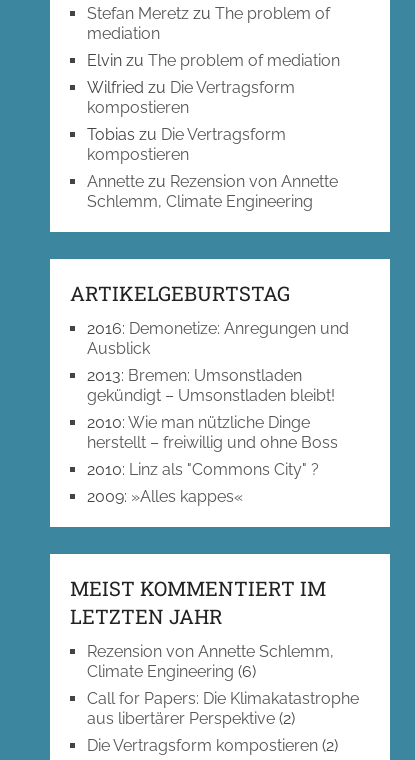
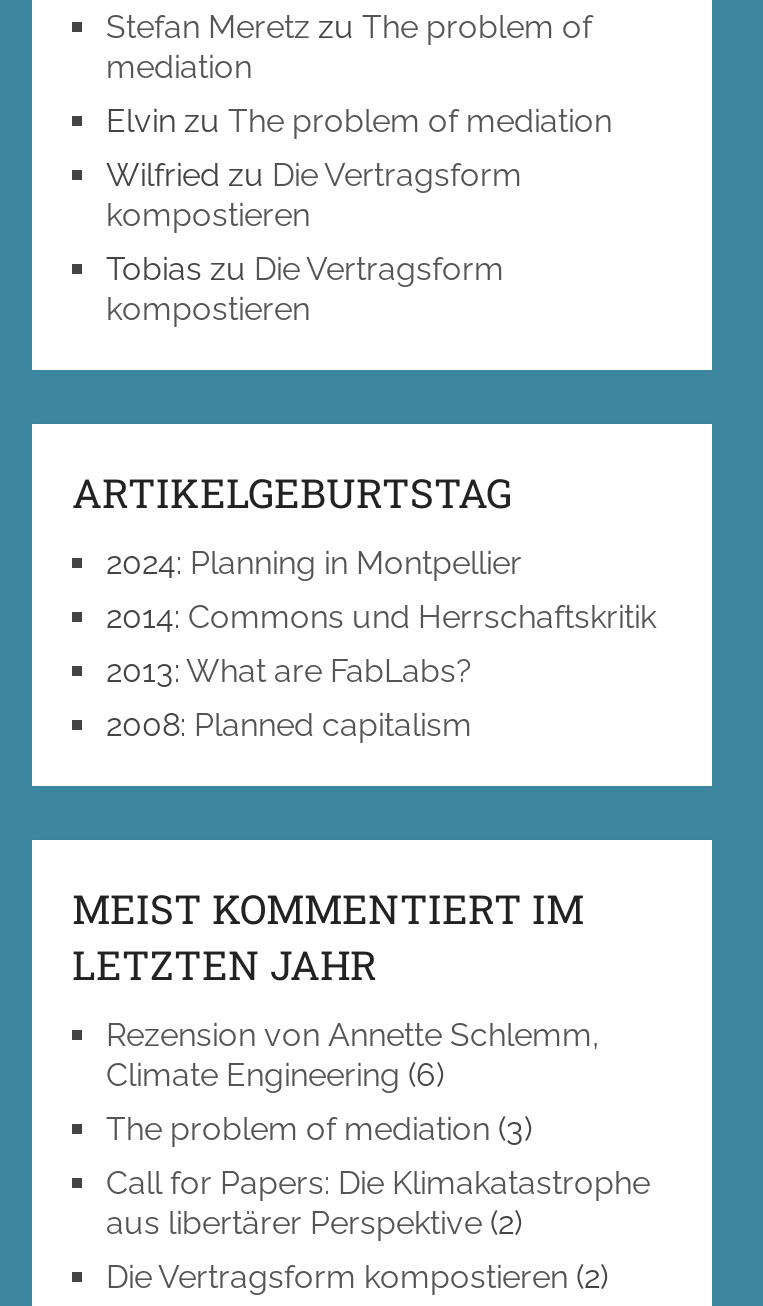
- Annette zu Rezension von Annette
- Schlemm, Climate Engineering

- 2016: Demonetize: Anregungen und
- Ausblick
- 2013: Bremen: Umsonstladen
- gekündigt – Umsonstladen bleibt!
- 2010: Wie man nützliche Dinge
- herstellt – freiwillig und ohne Boss
- 2010: Linz als "Commons City" ?
- 2009:»Alles kappes«
+ 2024: Planning in Montpellier
+ 2014: Commons und Herrschaftskritik
+ 2013: What are FabLabs?
+ 2008: Planned capitalism

moved up: MEIST KOMMENTIERT IM | LETZTEN JAHR | Rezension von Annette Schlemm, | Climate Engineering (6)

+ The problem of mediation (3)
